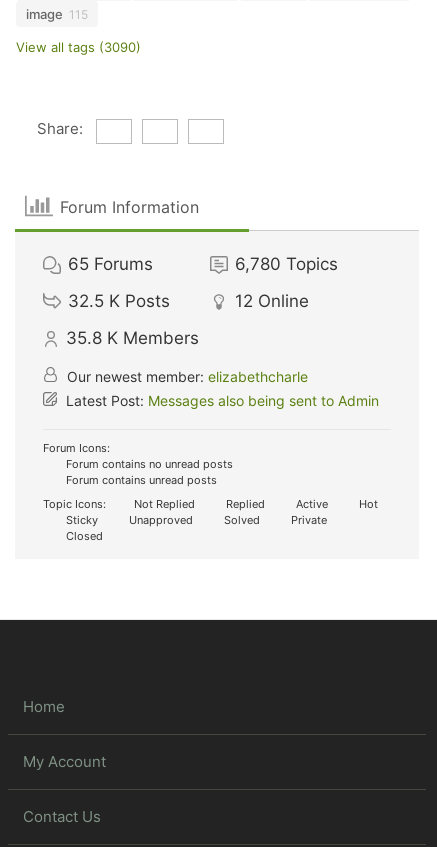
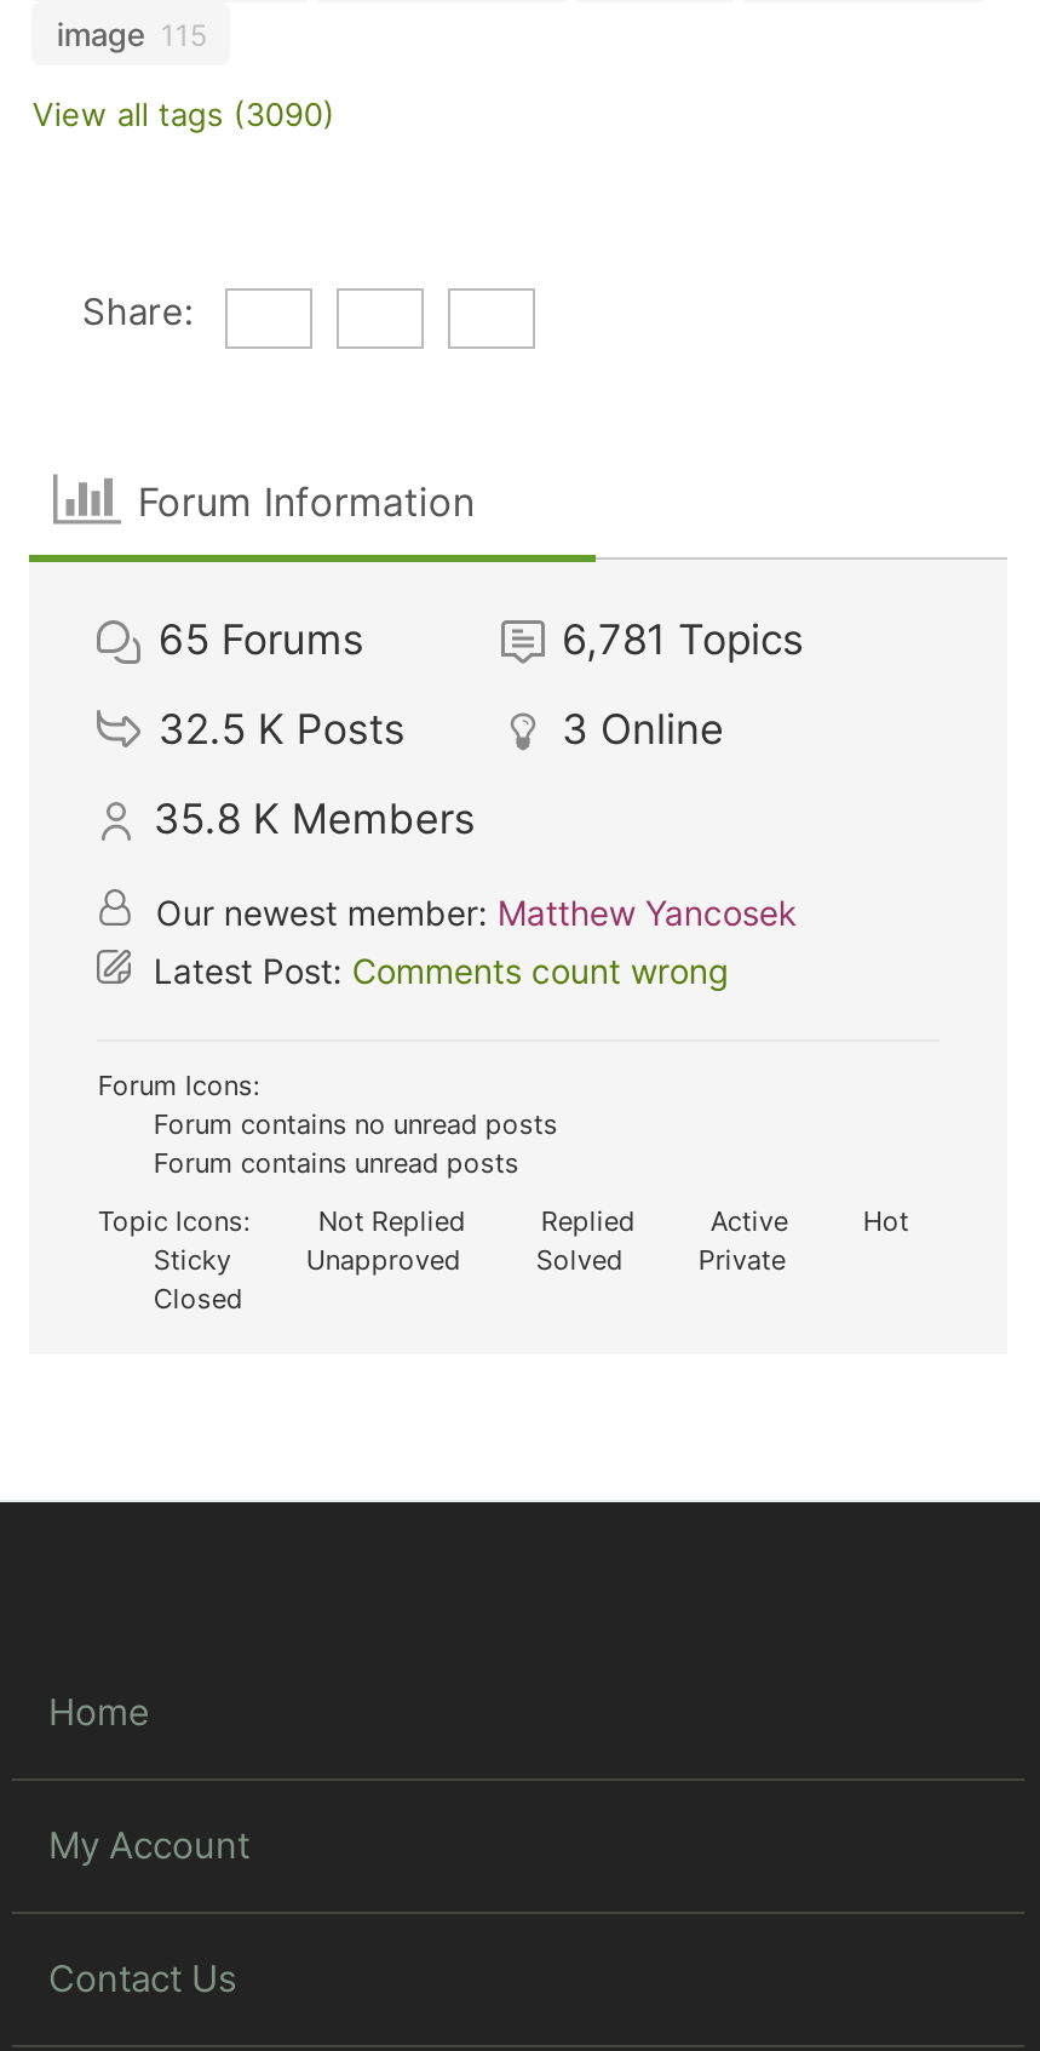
- 6,780 Topics
+ 6,781 Topics

- 12 Online
+ 3 Online

- Our newest member: elizabethcharle
- Latest Post: Messages also being sent to Admin
+ Our newest member: Matthew Yancosek
+ Latest Post: Comments count wrong
